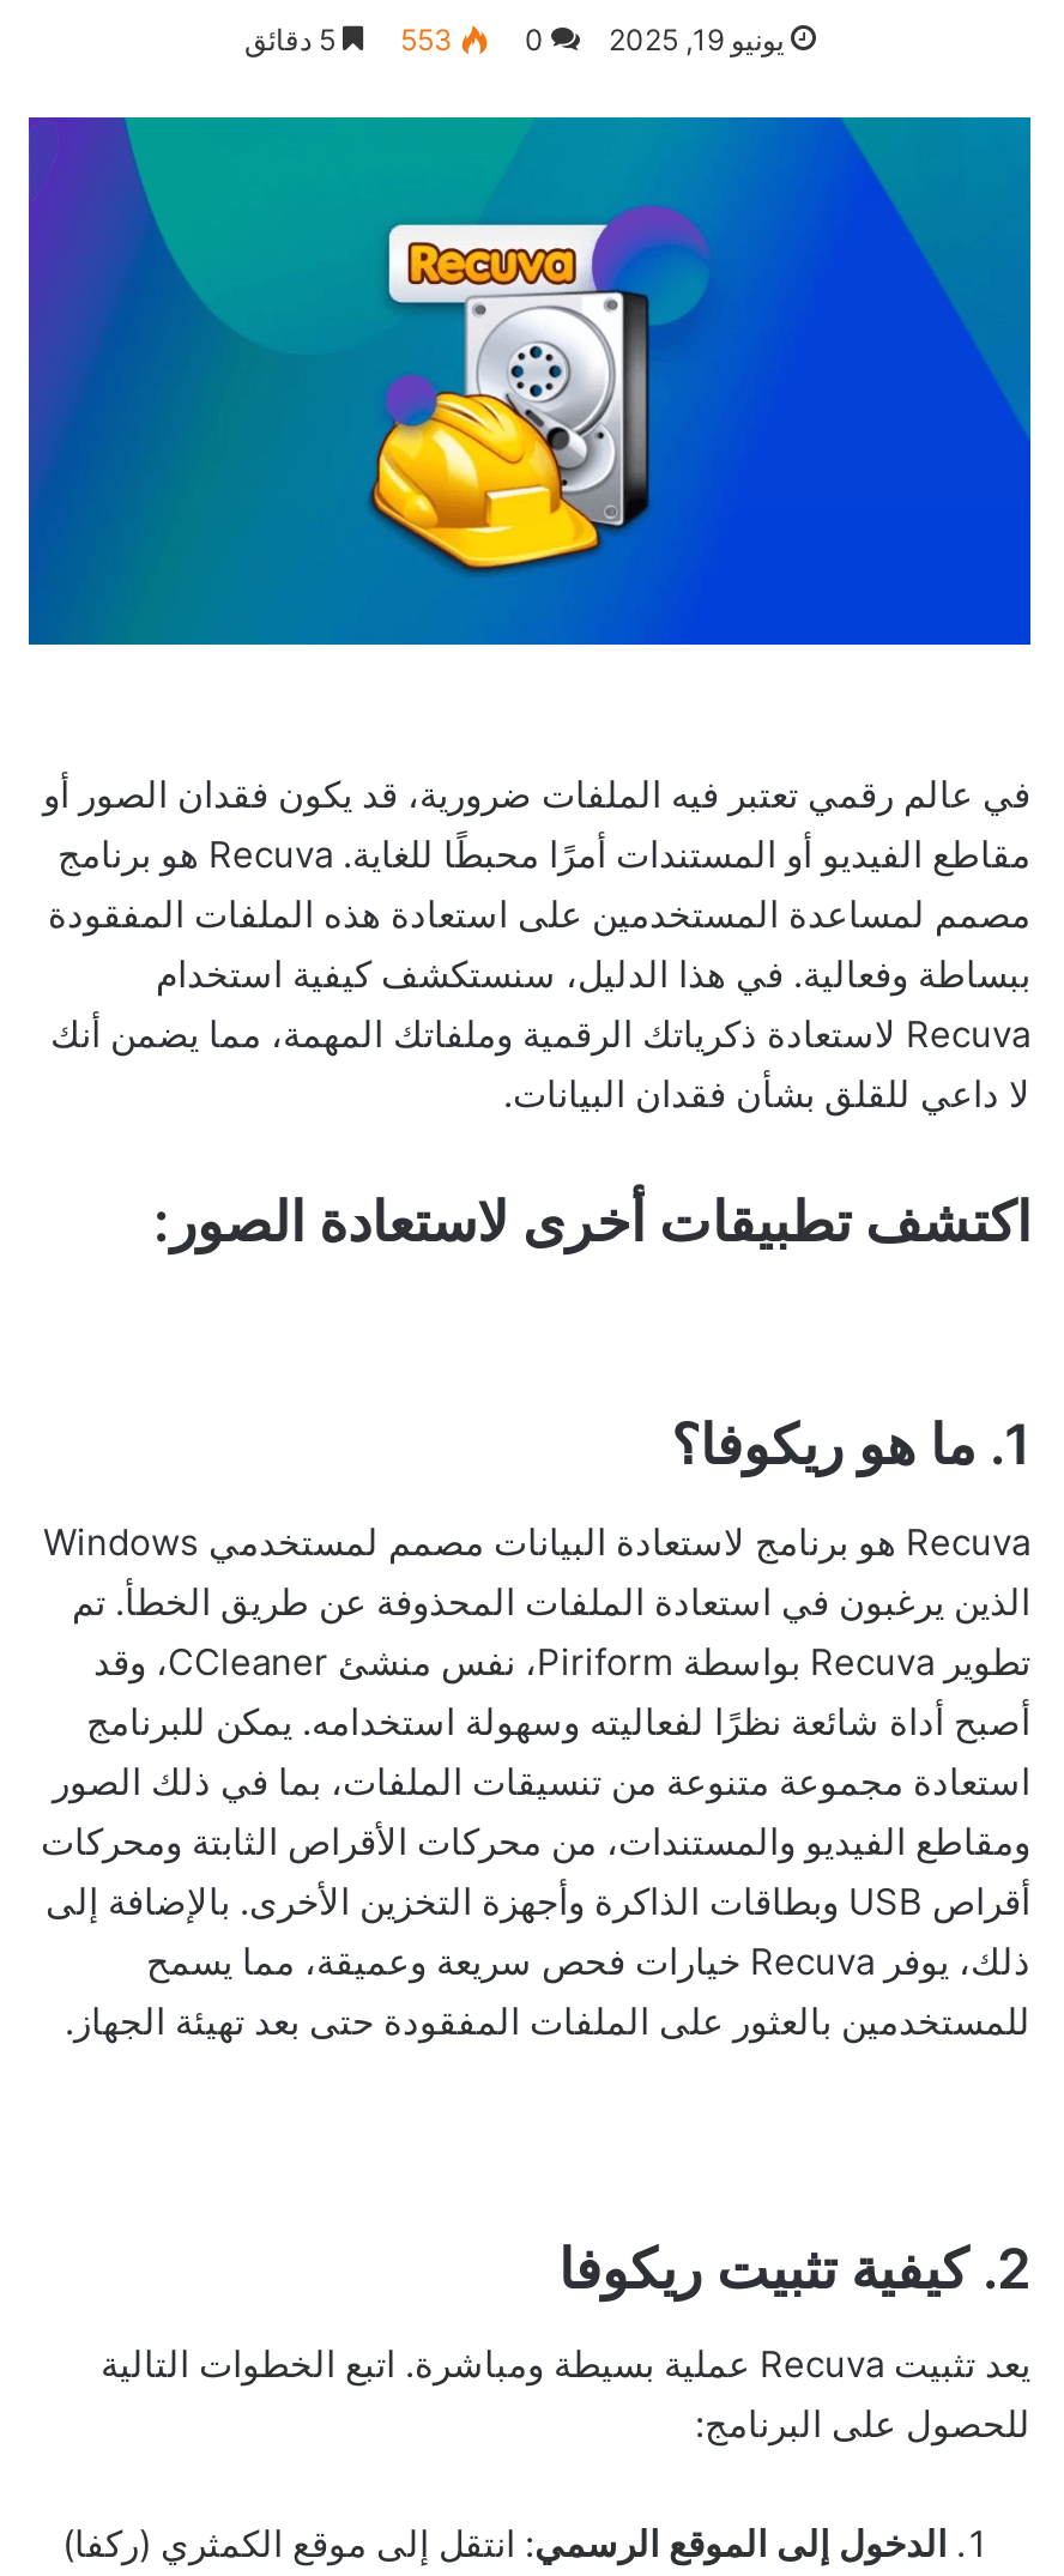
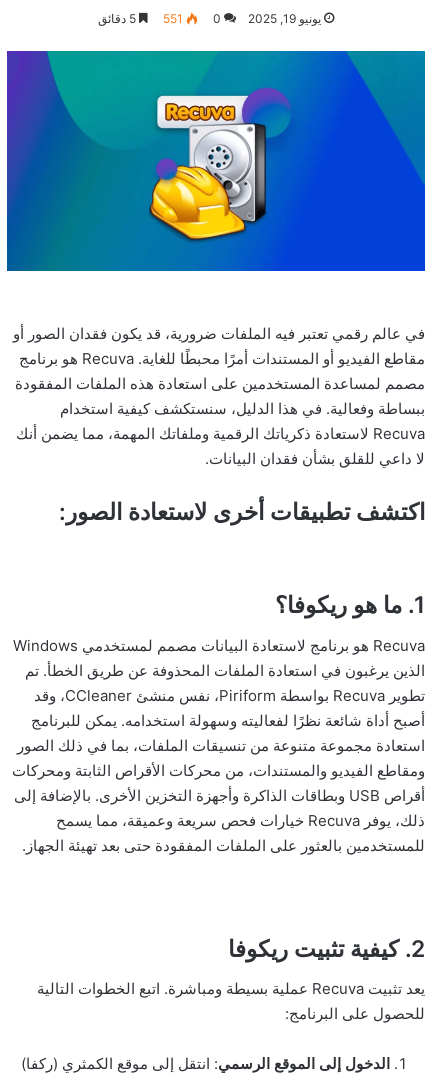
- 553
+ 551
